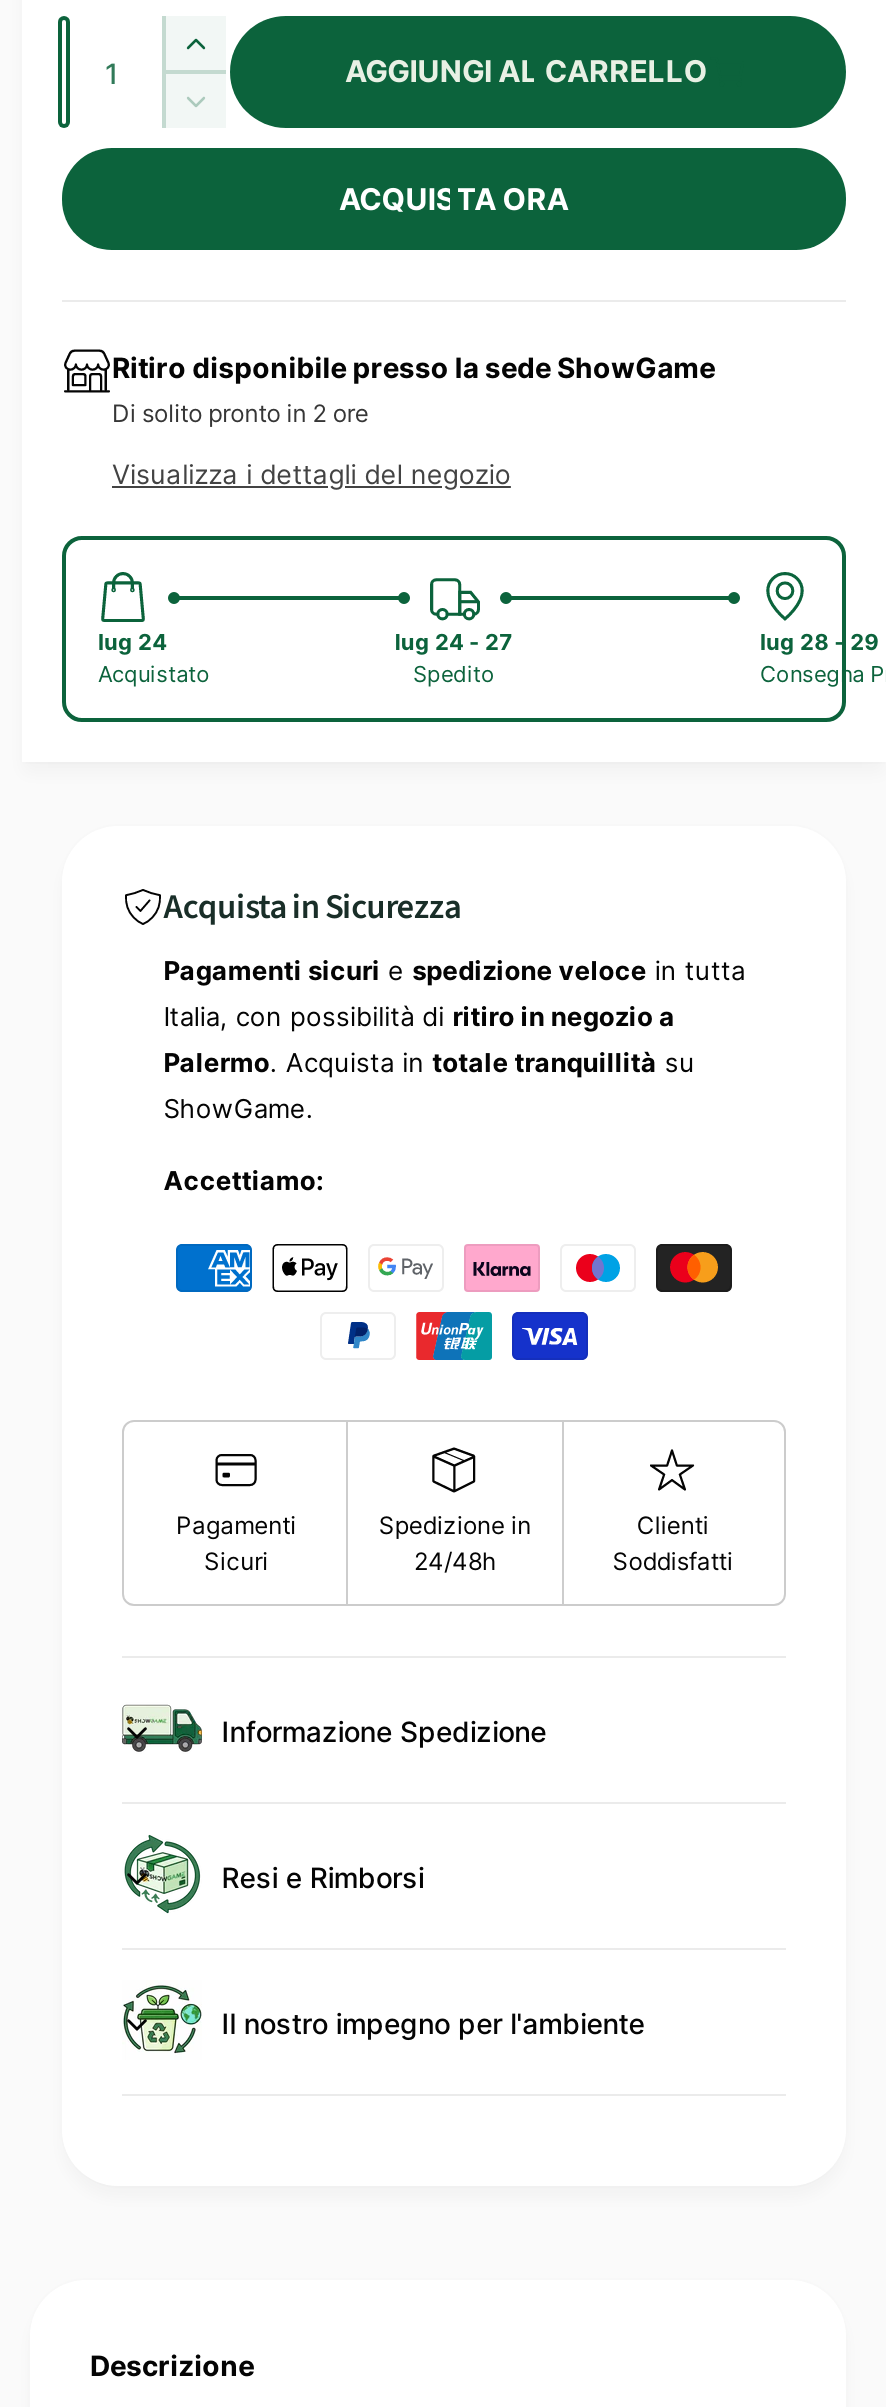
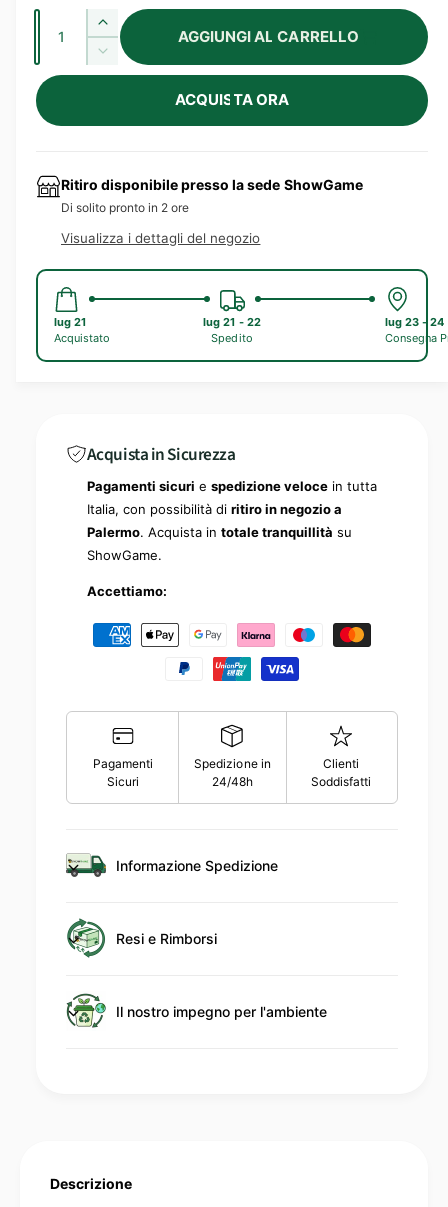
- lug 24
+ lug 21

- lug 24 - 27
+ lug 21 - 22

- lug 28 - 29
+ lug 23 - 24
